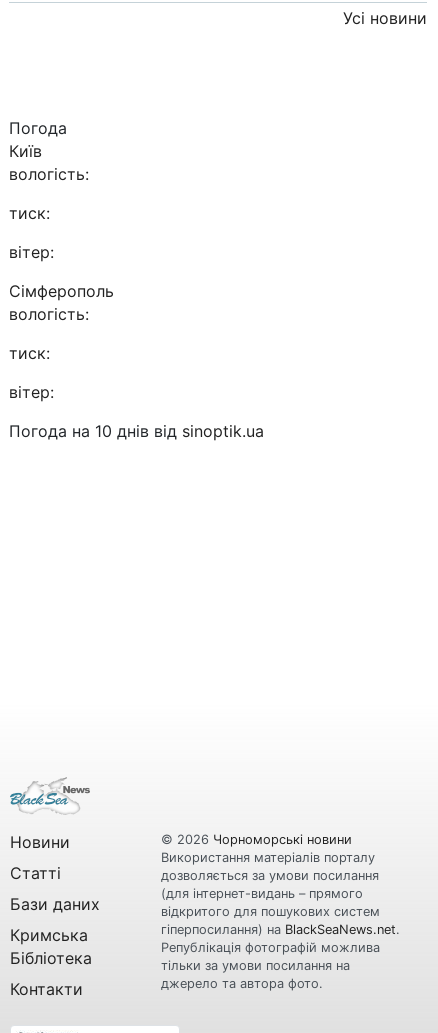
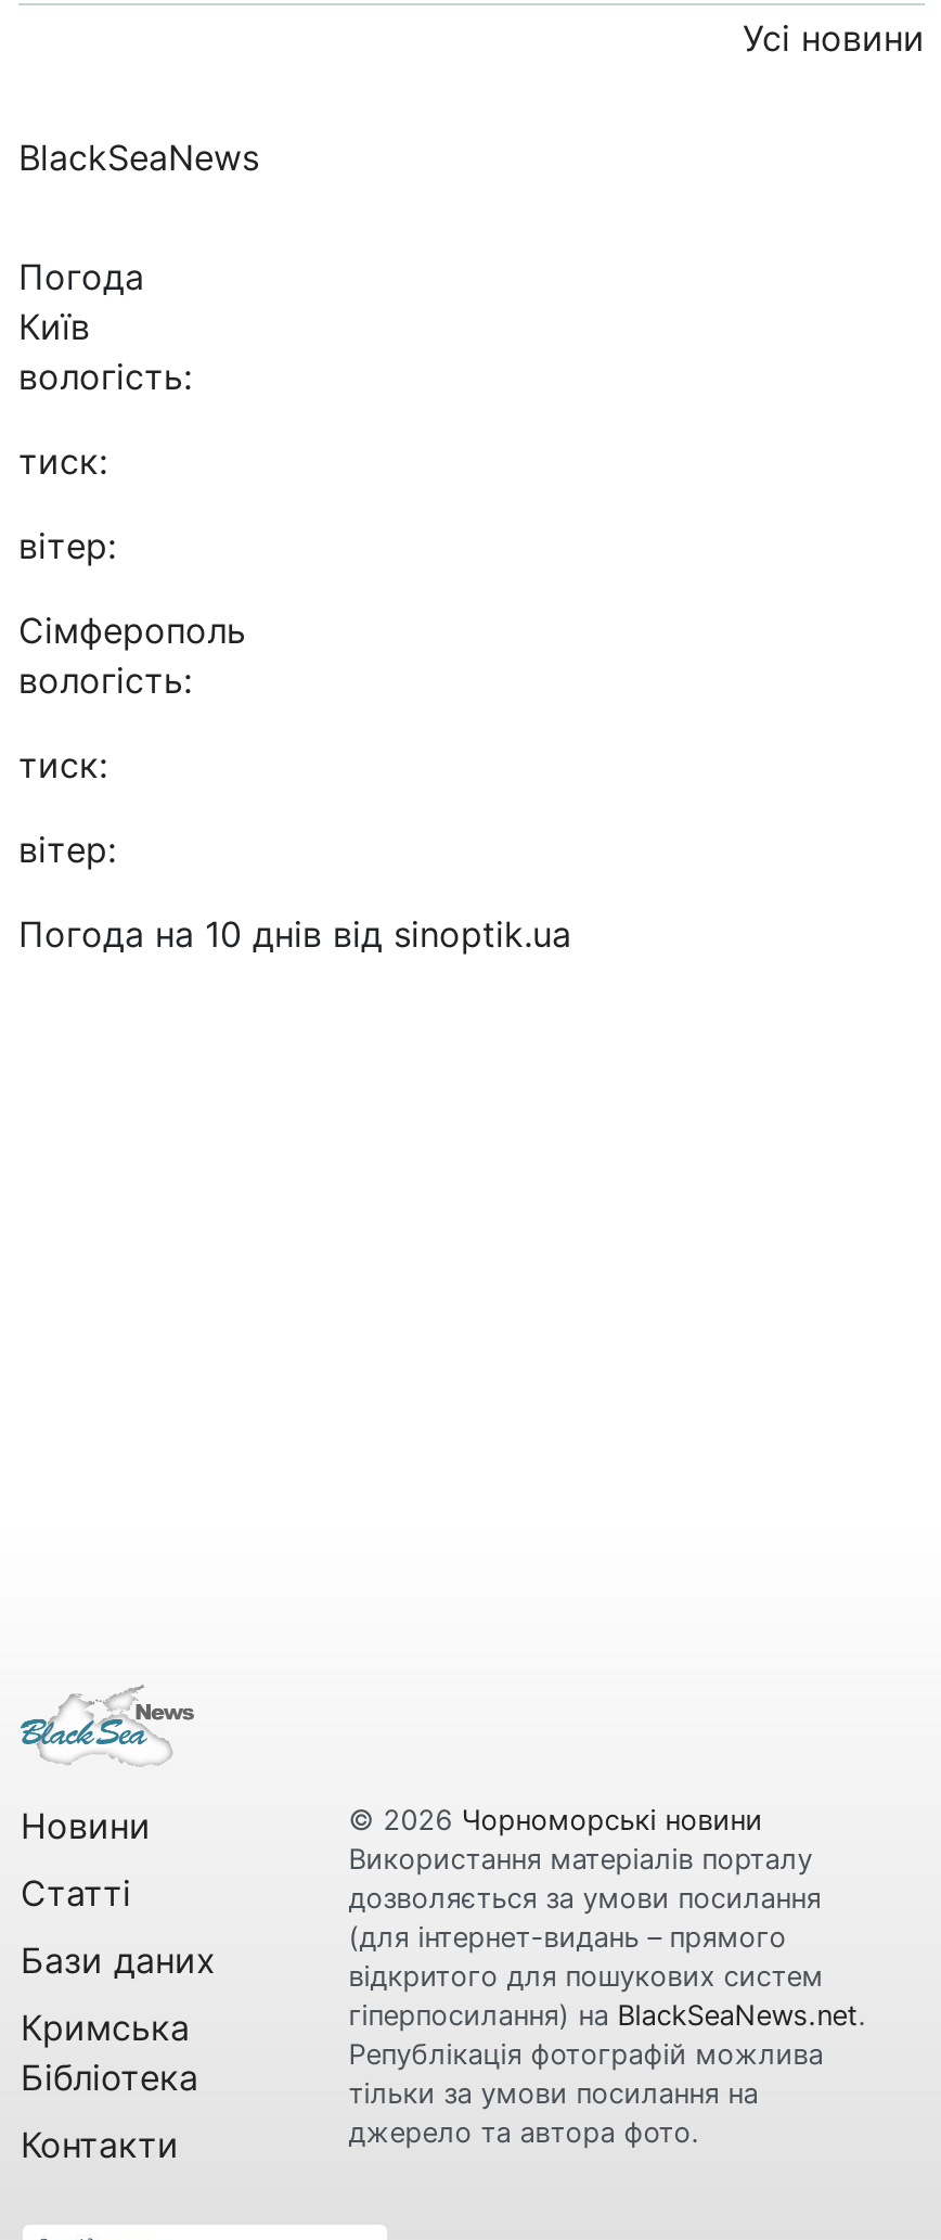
+ BlackSeaNews
